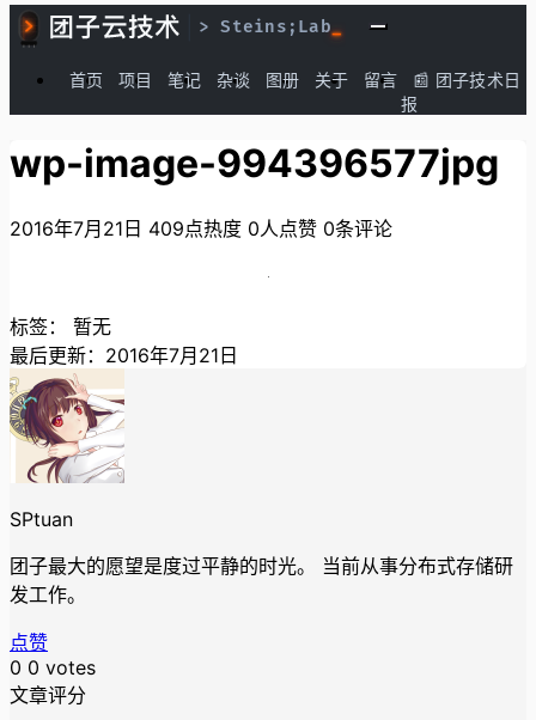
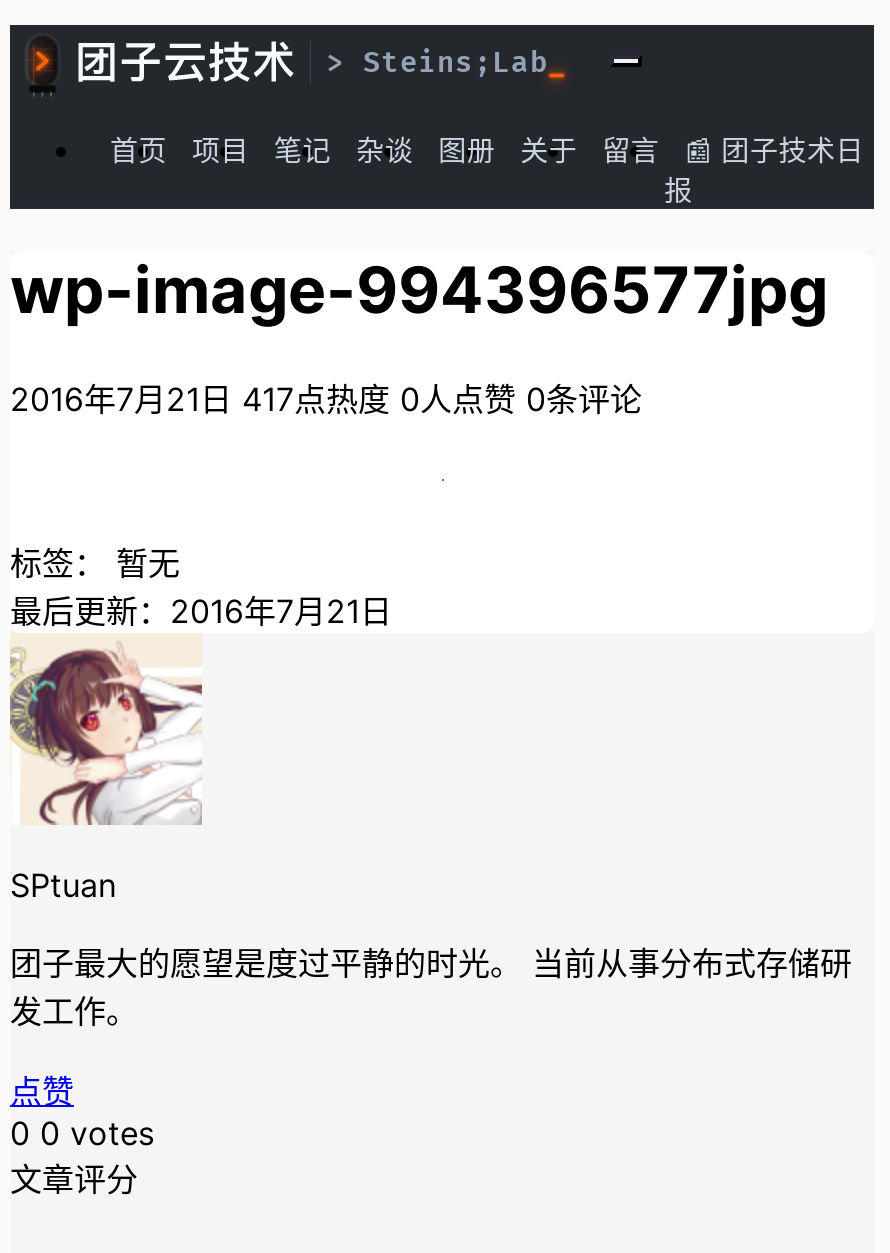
- 2016年7月21日 409点热度 0人点赞 0条评论
+ 2016年7月21日 417点热度 0人点赞 0条评论
